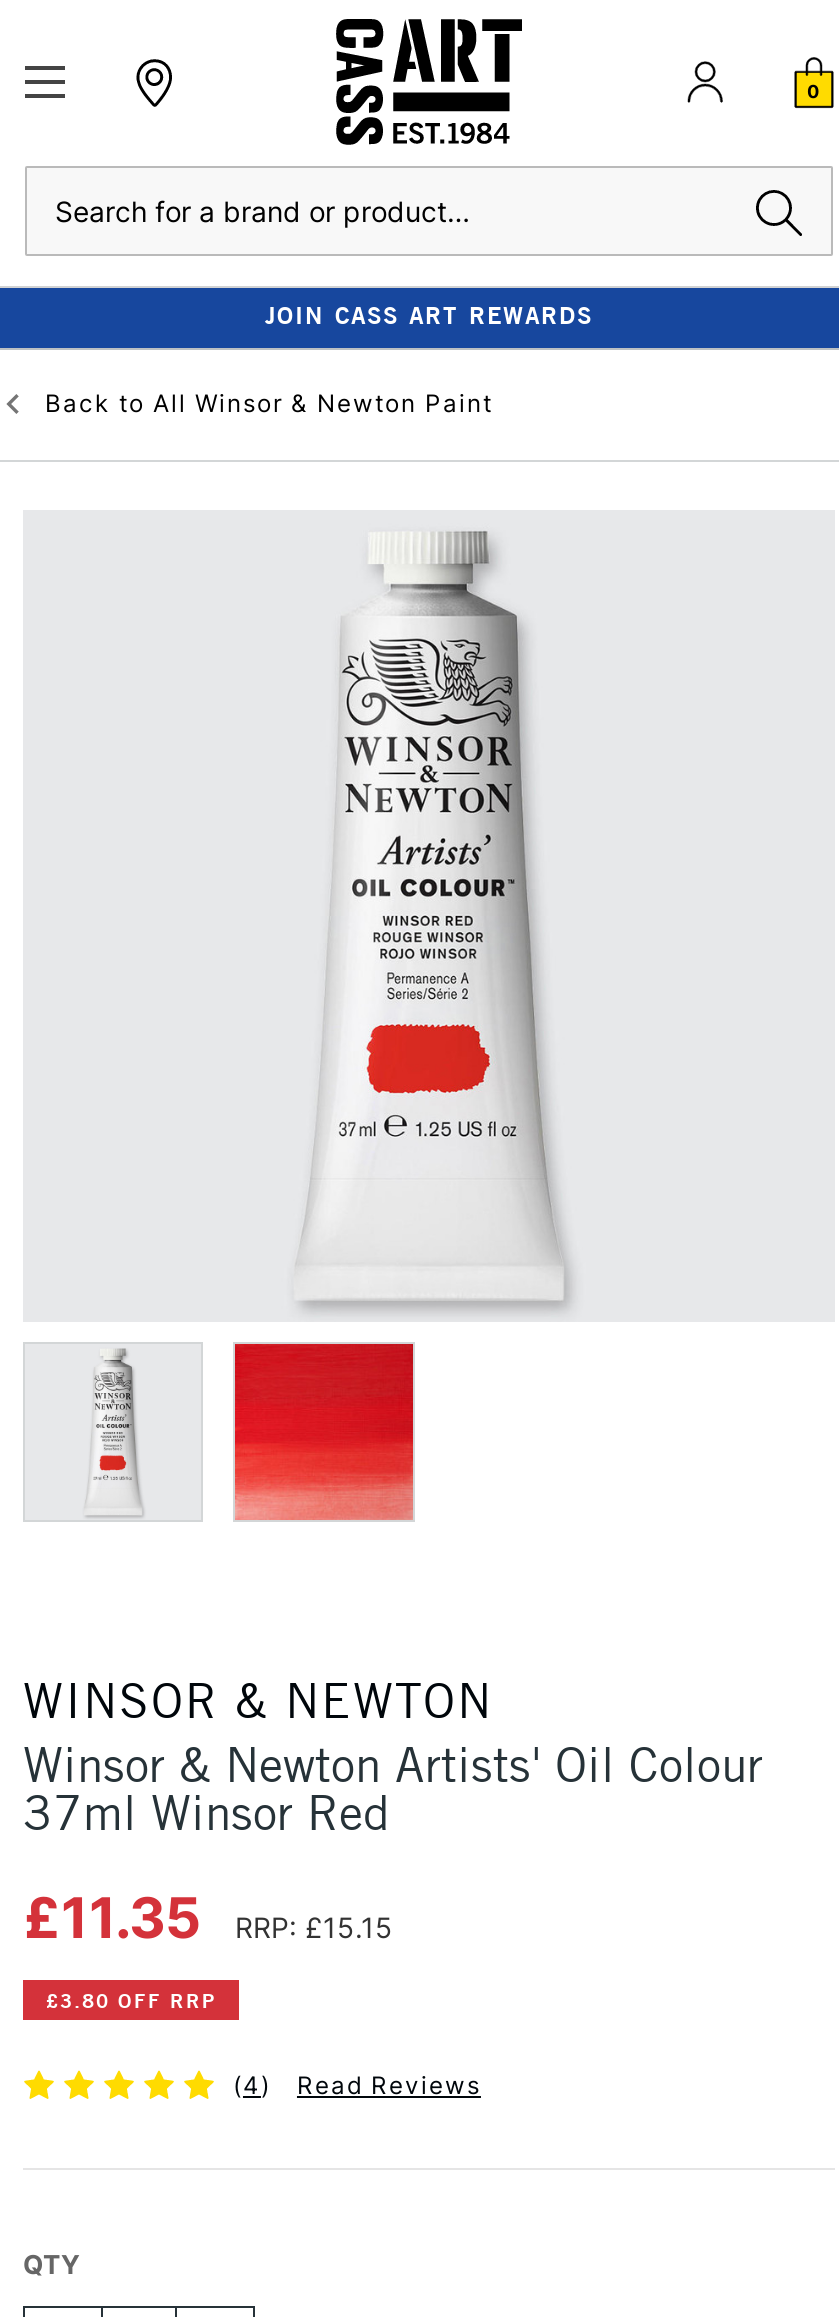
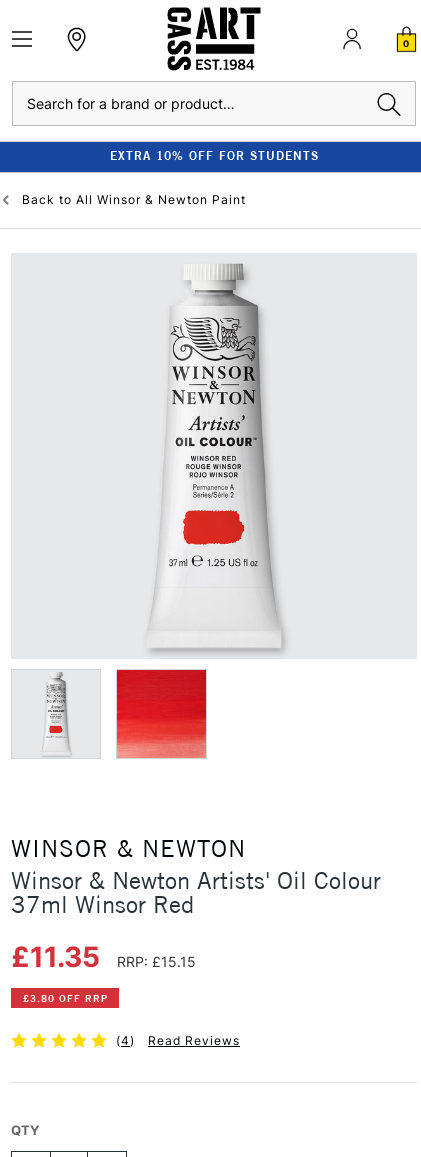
- JOIN CASS ART REWARDS
+ EXTRA 10% OFF FOR STUDENTS
